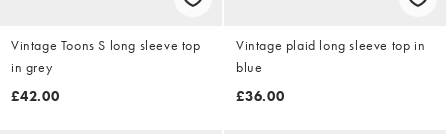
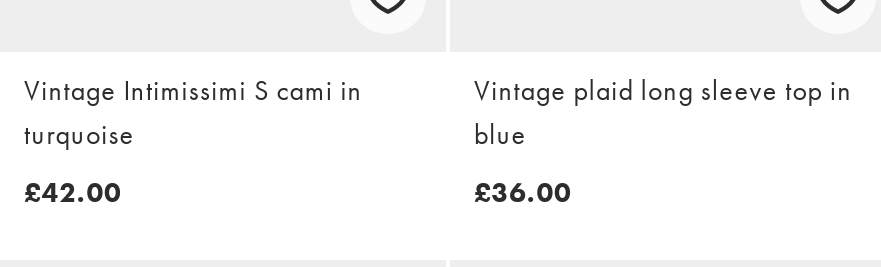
- Vintage Toons S long sleeve top
- in grey
+ Vintage Intimissimi S cami in
+ turquoise
